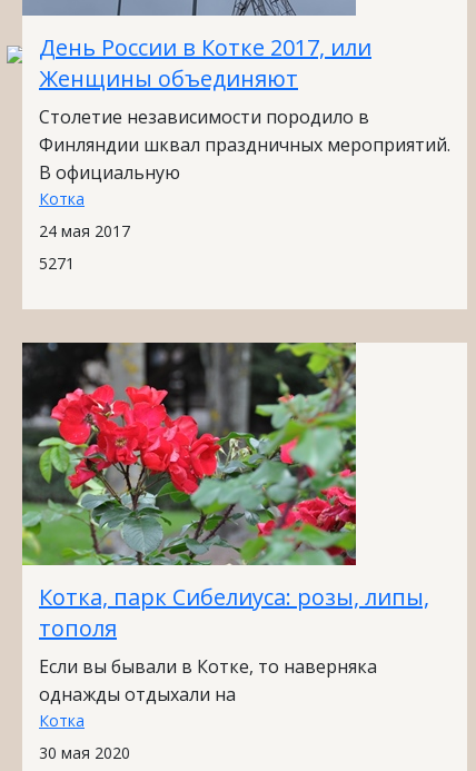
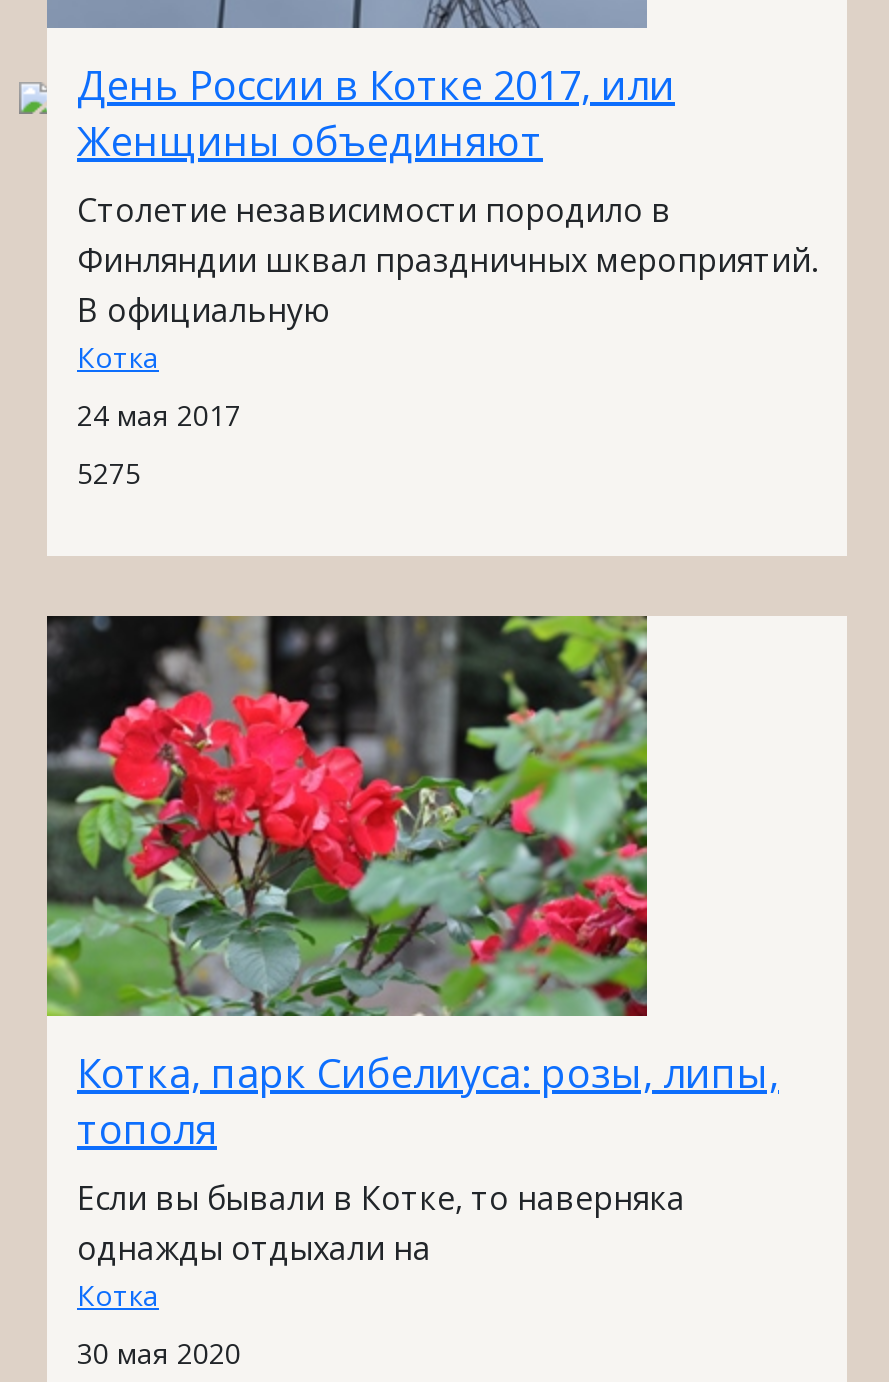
- 5271
+ 5275
